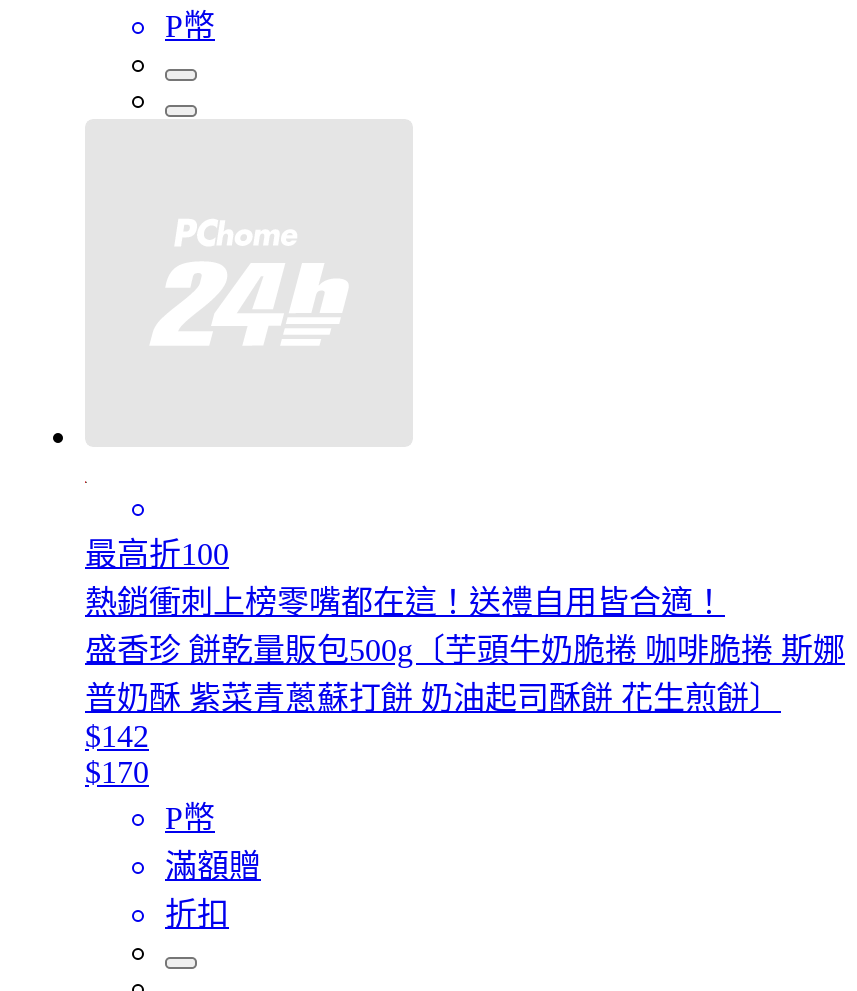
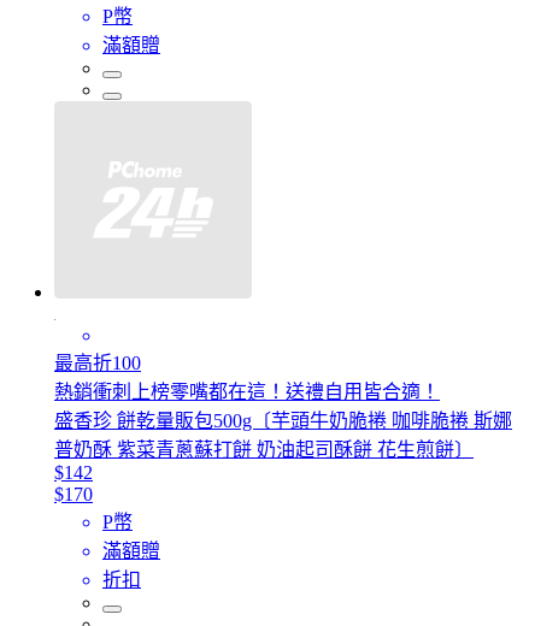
+ 滿額贈
